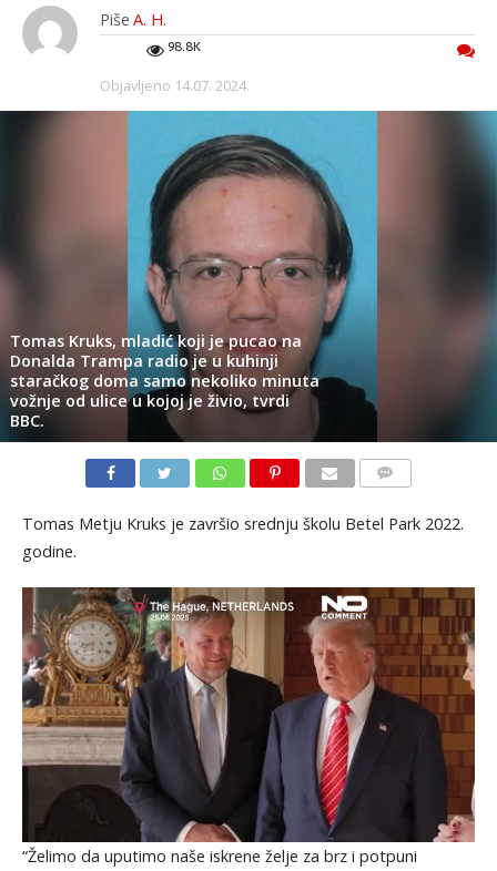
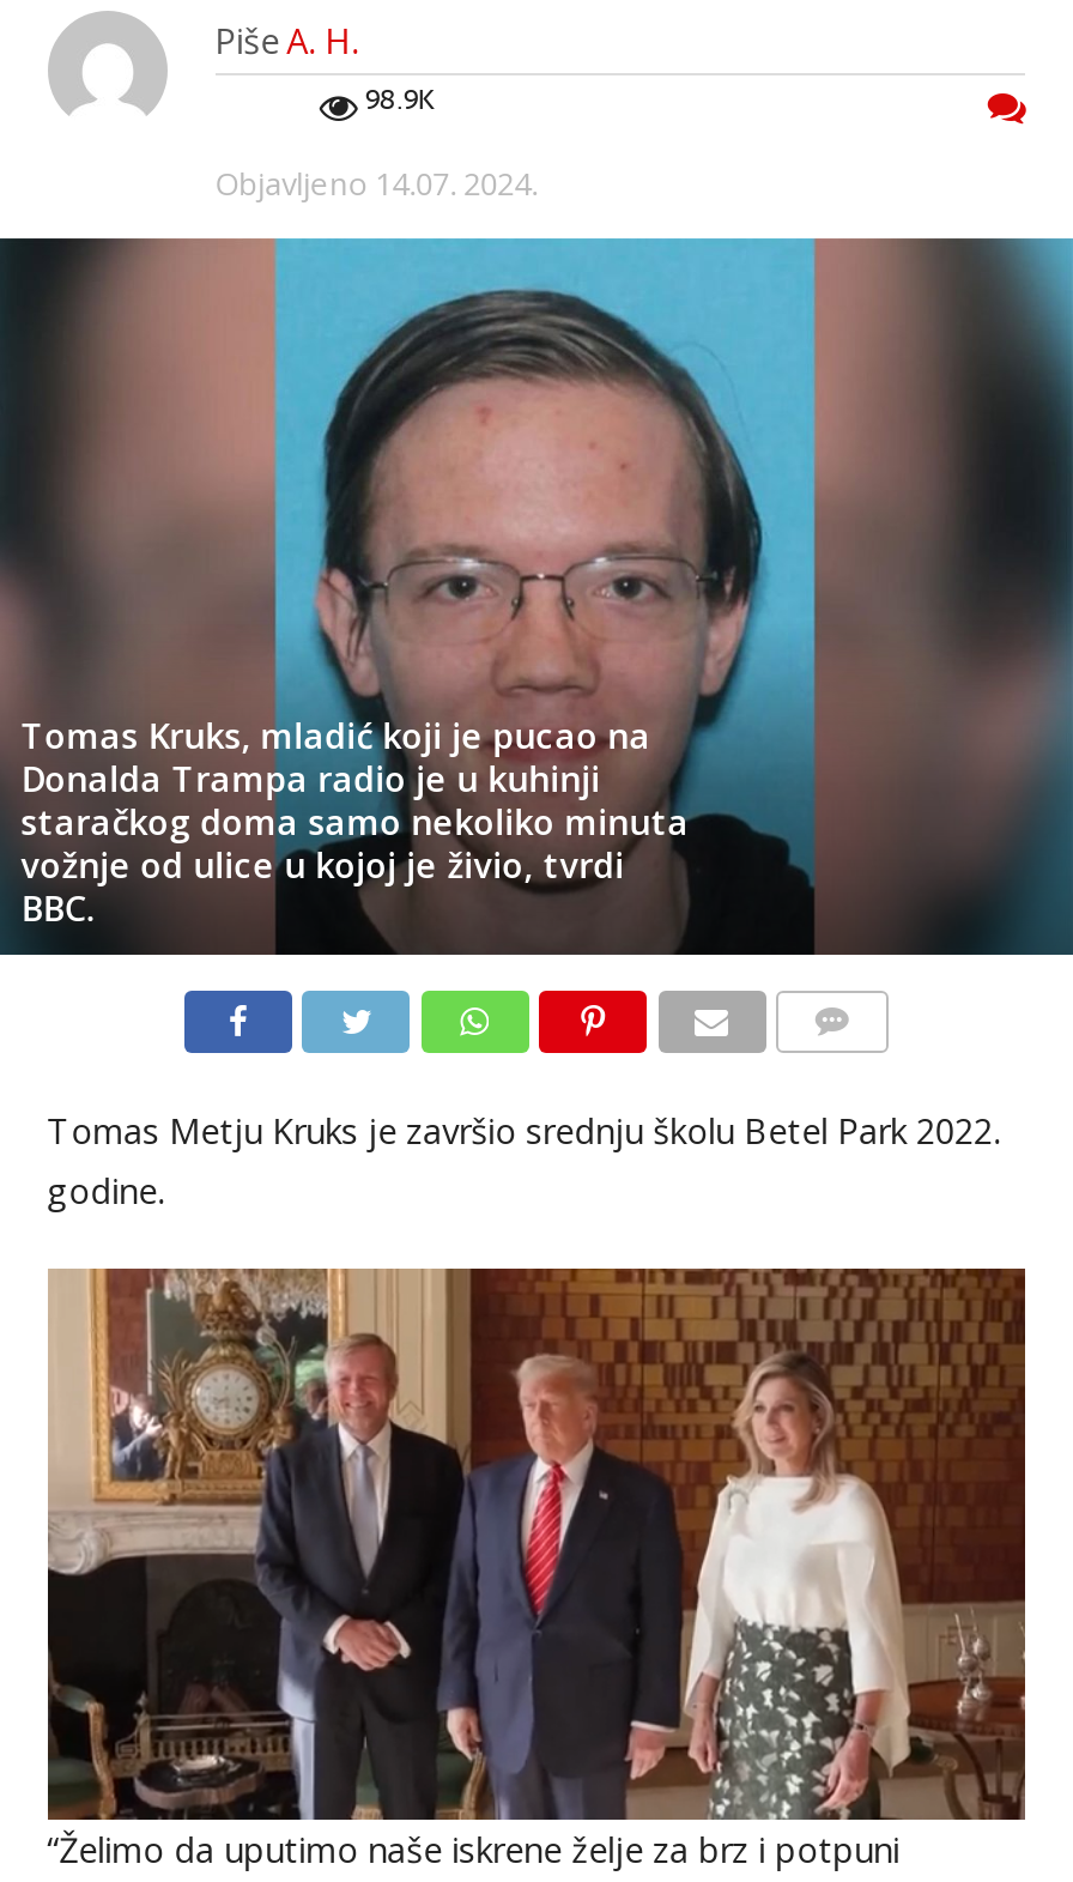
- 98.8K
+ 98.9K

- [image]
+ [image]
